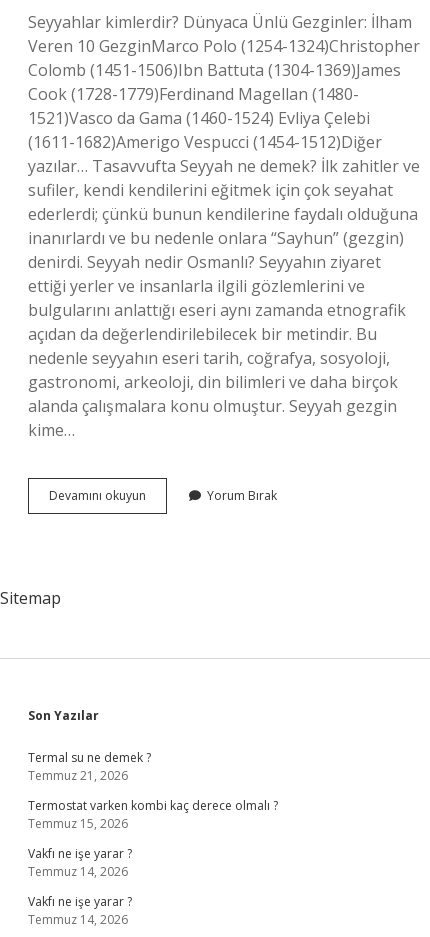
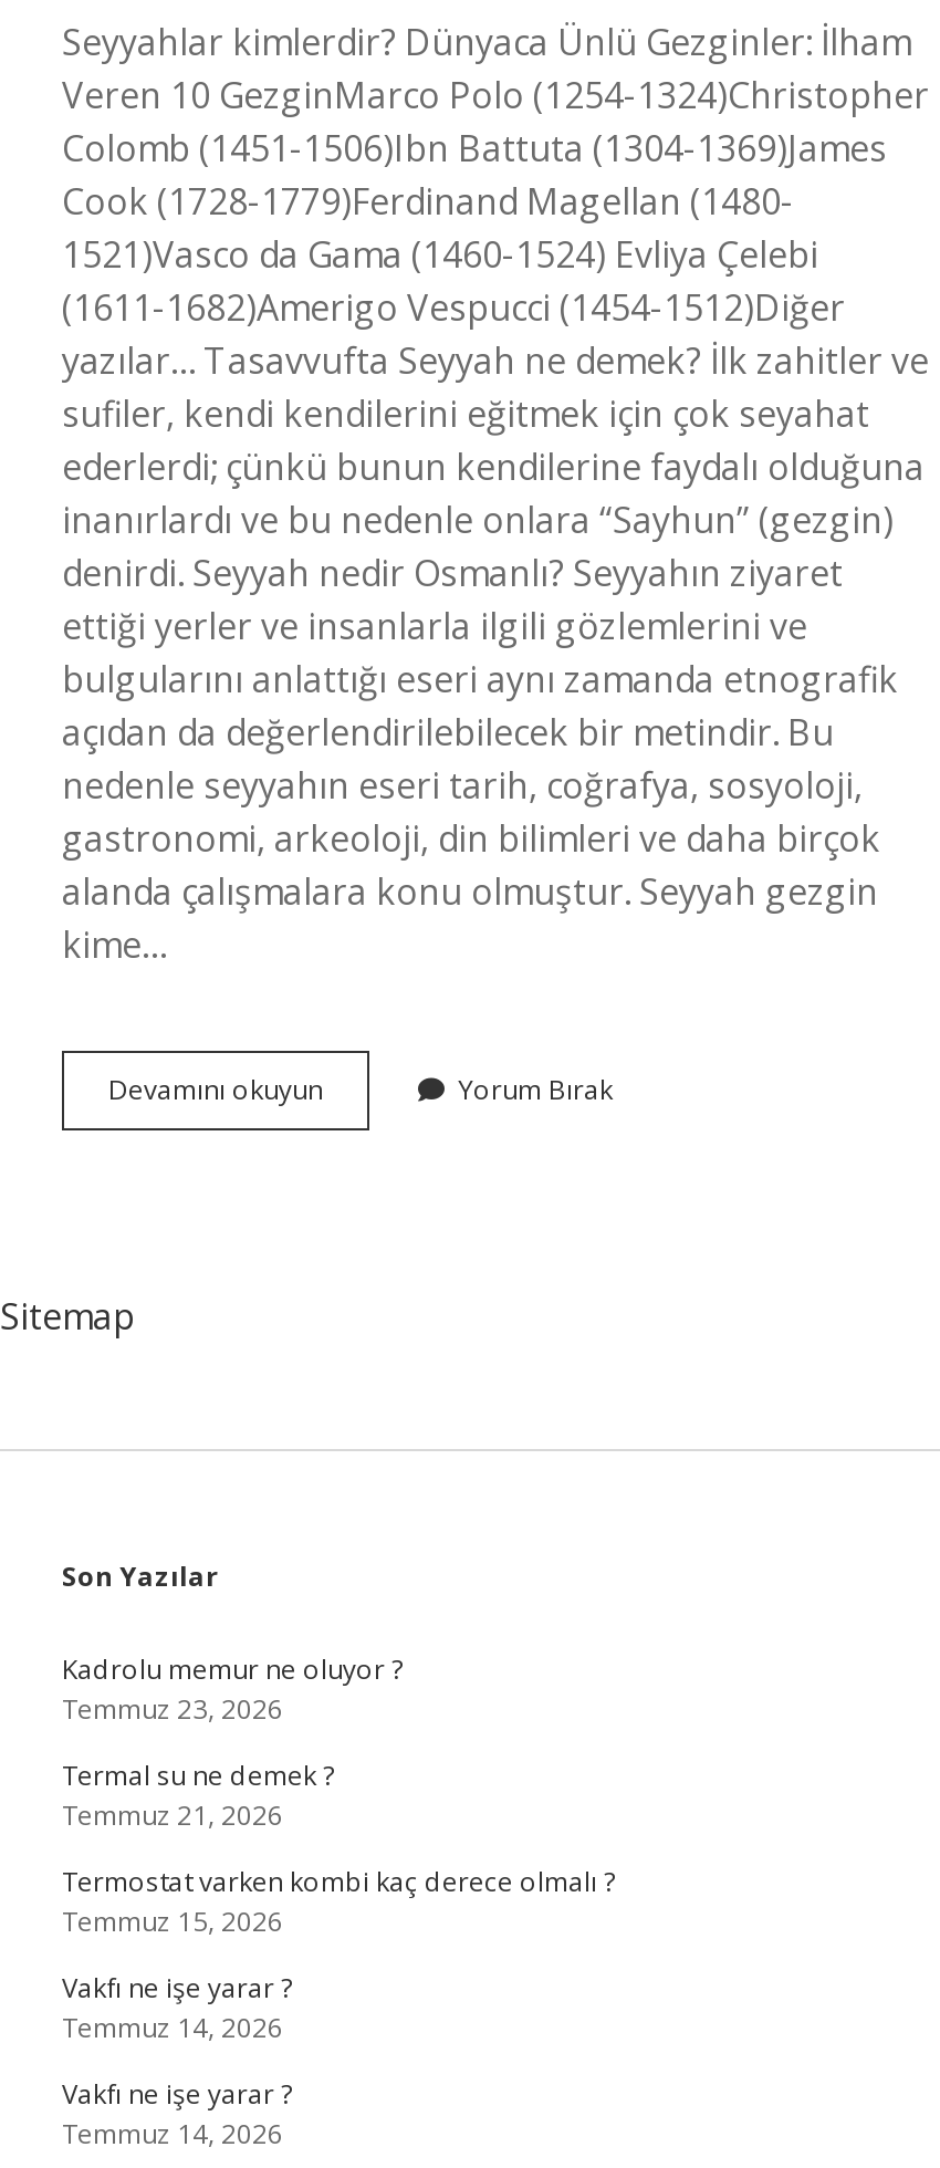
+ Kadrolu memur ne oluyor ?
+ Temmuz 23, 2026
